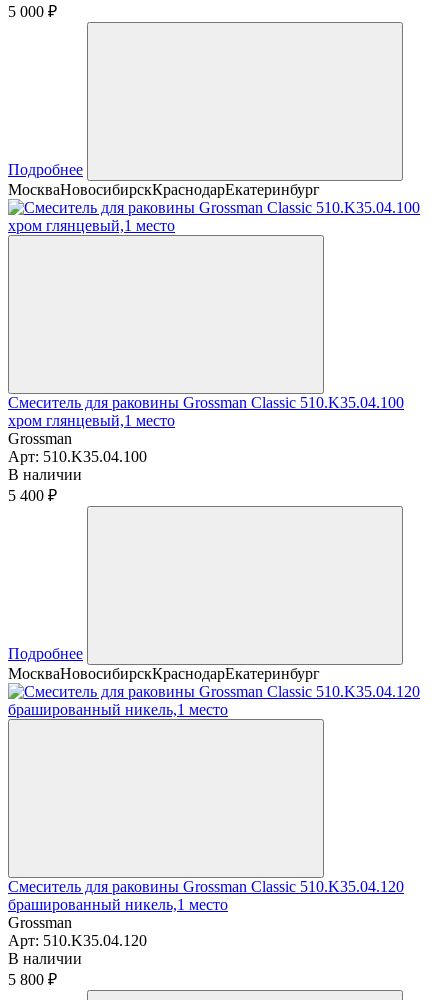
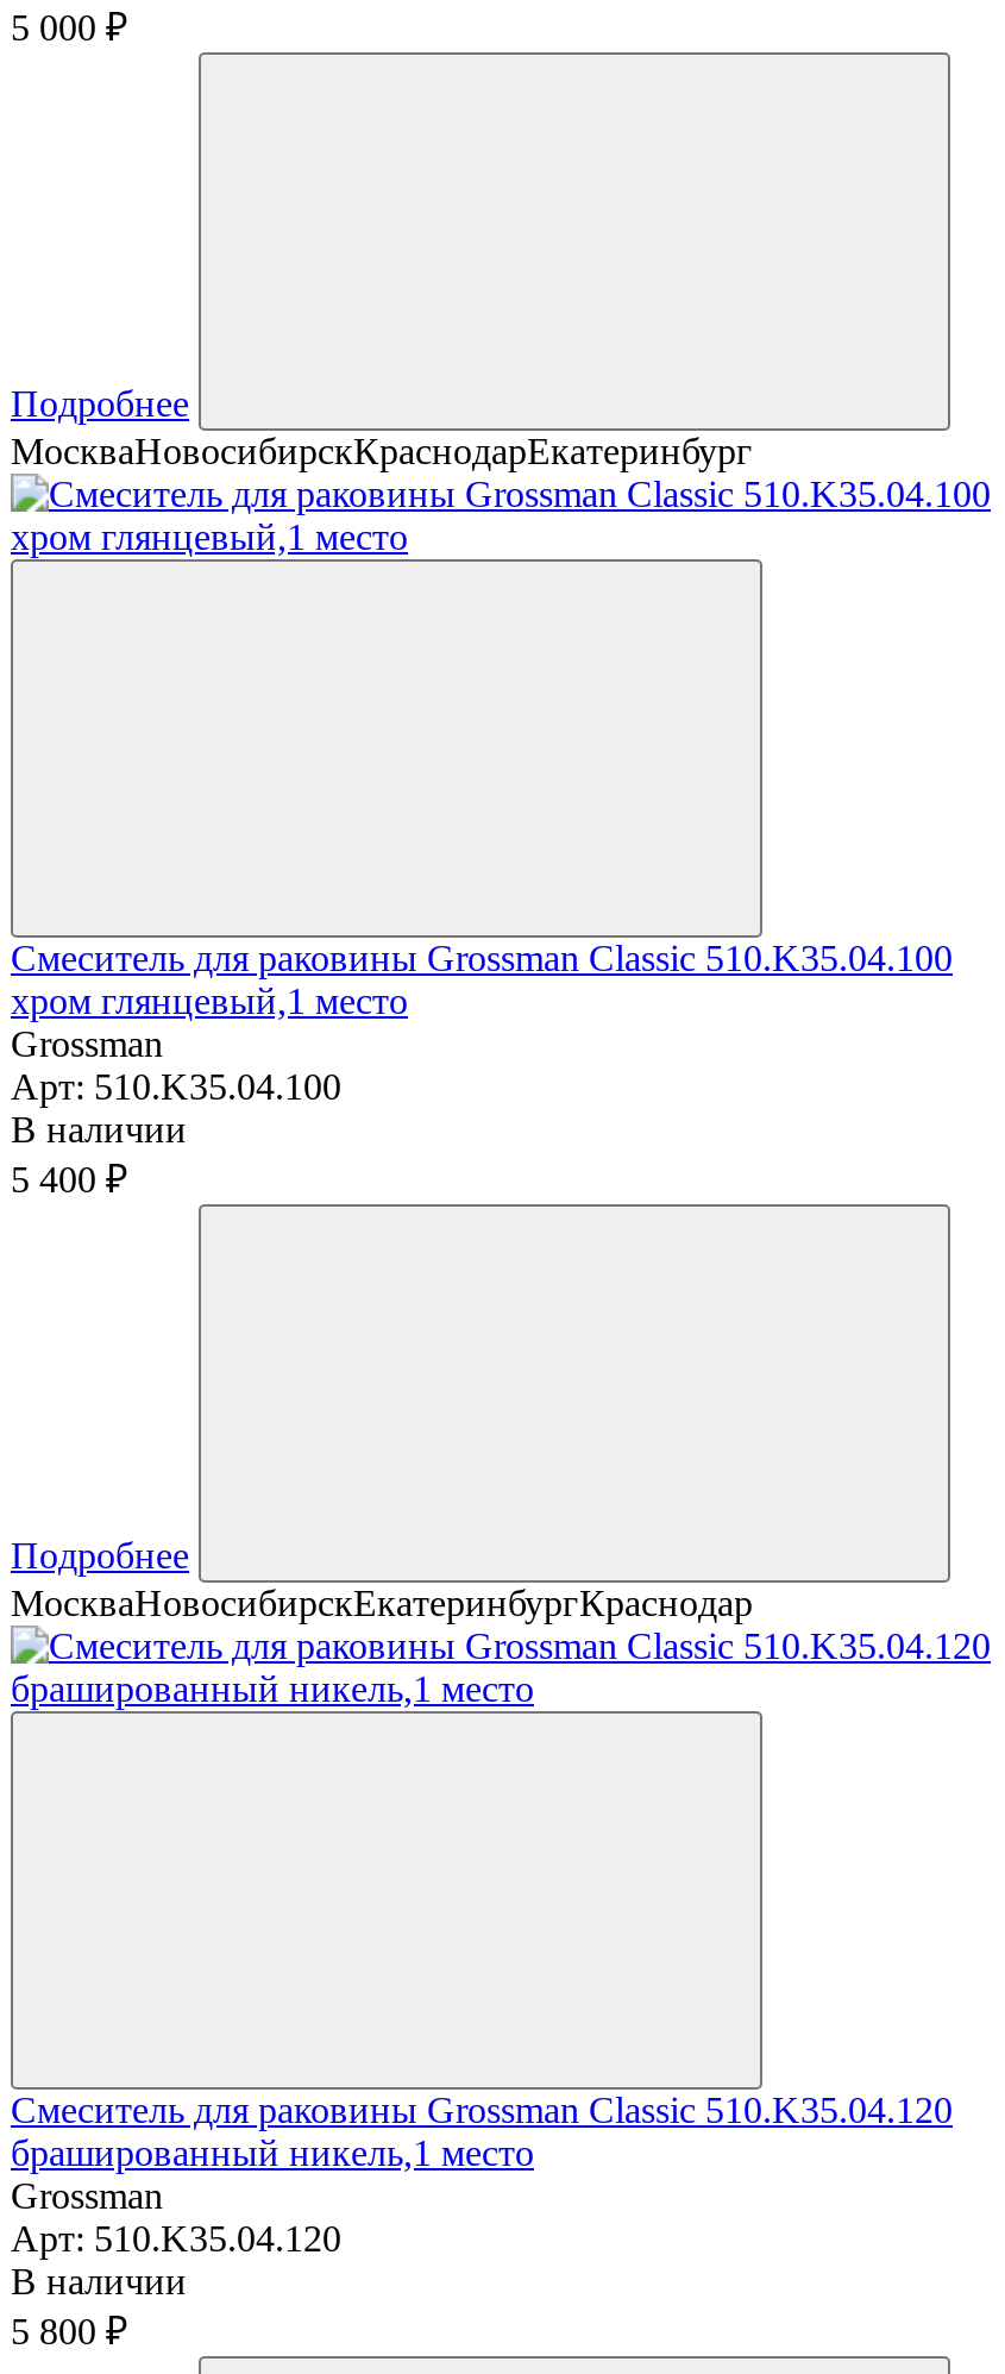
- МоскваНовосибирскКраснодарЕкатеринбург
+ МоскваНовосибирскЕкатеринбургКраснодар
